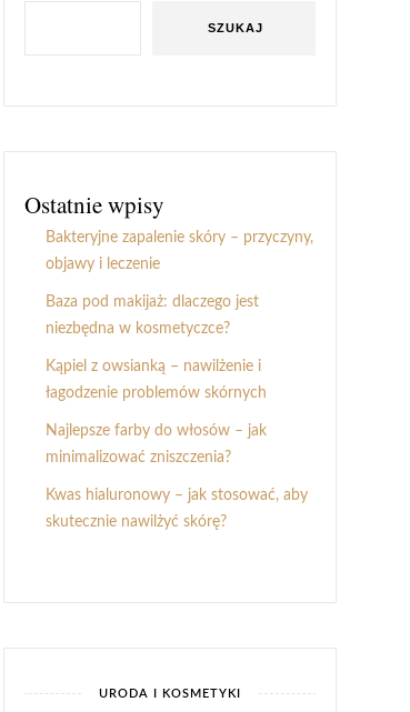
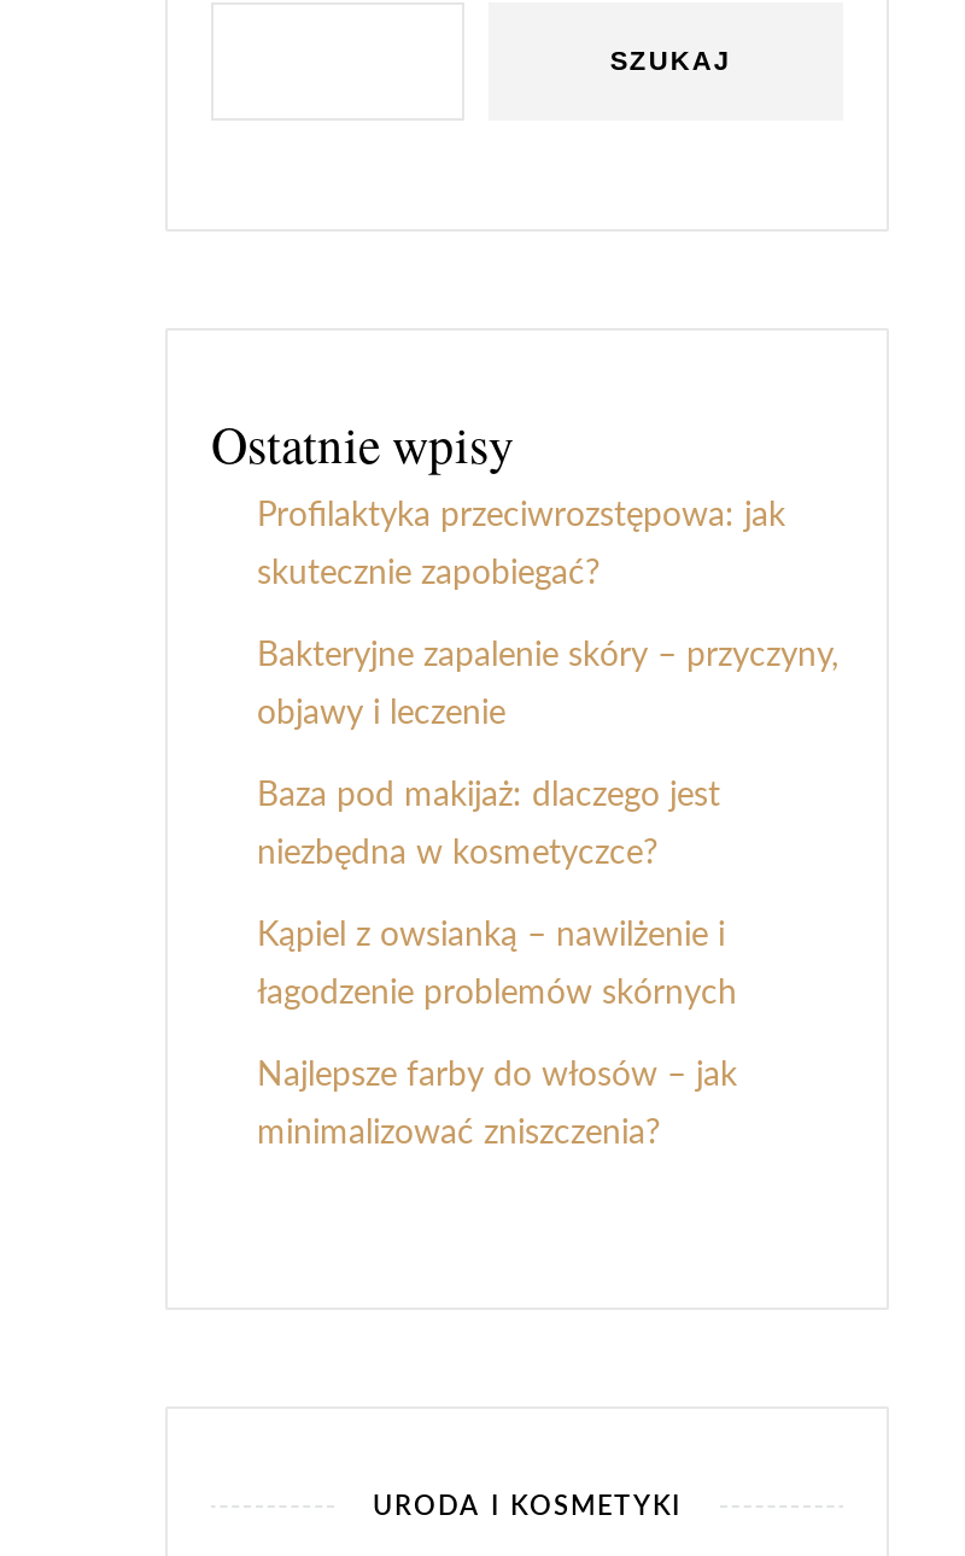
+ Profilaktyka przeciwrozstępowa: jak
+ skutecznie zapobiegać?

moved down: Bakteryjne zapalenie skóry – przyczyny, | objawy i leczenie | Baza pod makijaż: dlaczego jest | niezbędna w kosmetyczce? | Kąpiel z owsianką – nawilżenie i | łagodzenie problemów skórnych | Najlepsze farby do włosów – jak | minimalizować zniszczenia?

- Kwas hialuronowy – jak stosować, aby
- skutecznie nawilżyć skórę?
